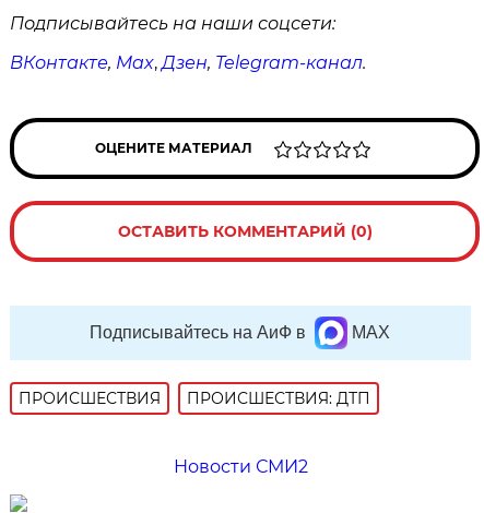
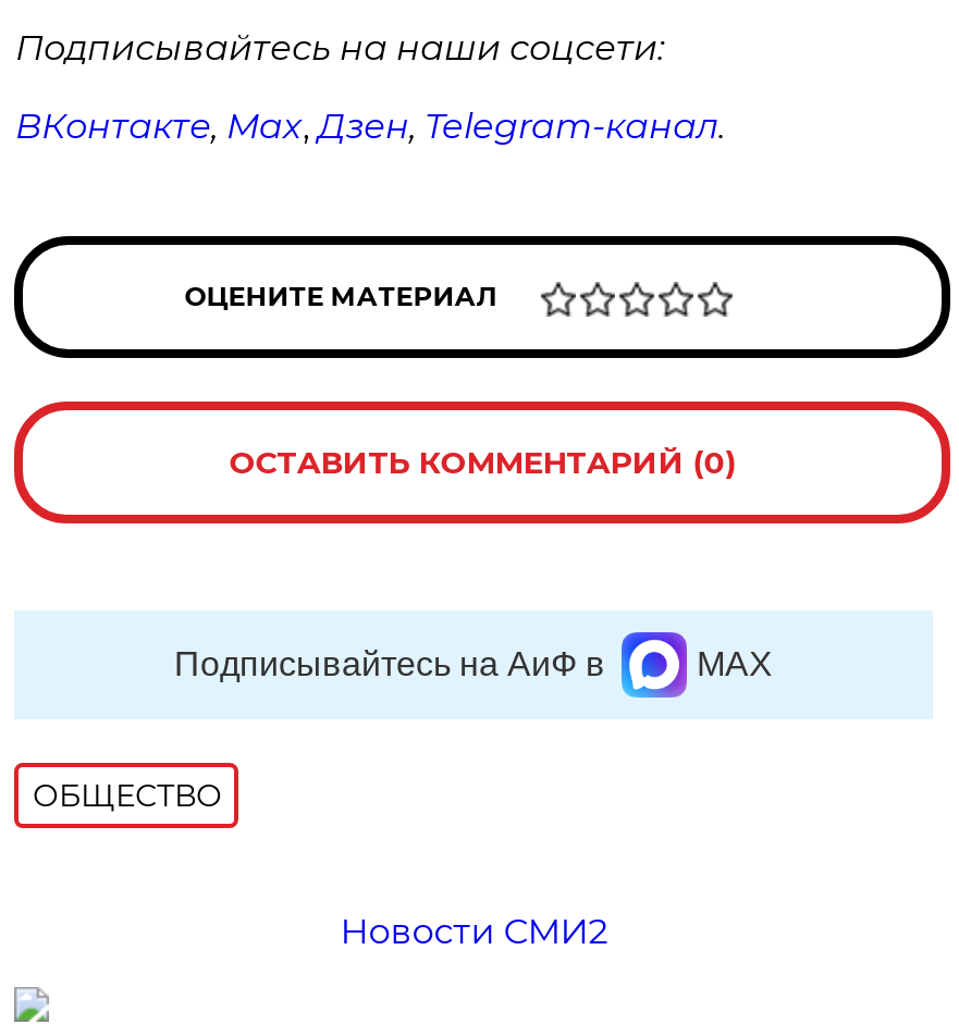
- ПРОИСШЕСТВИЯ
- ПРОИСШЕСТВИЯ: ДТП
+ ОБЩЕСТВО
